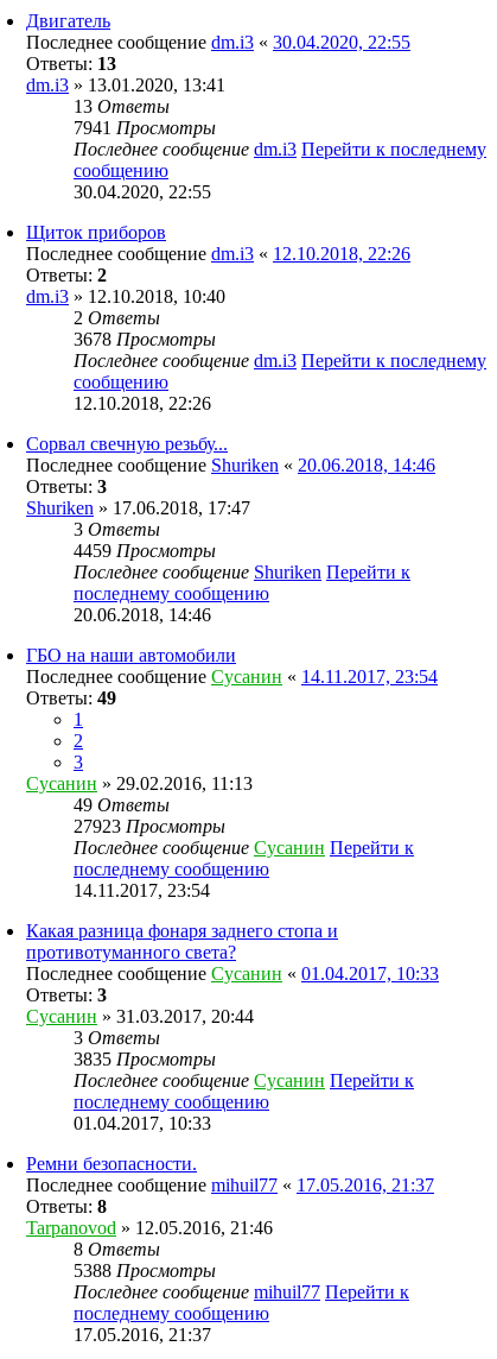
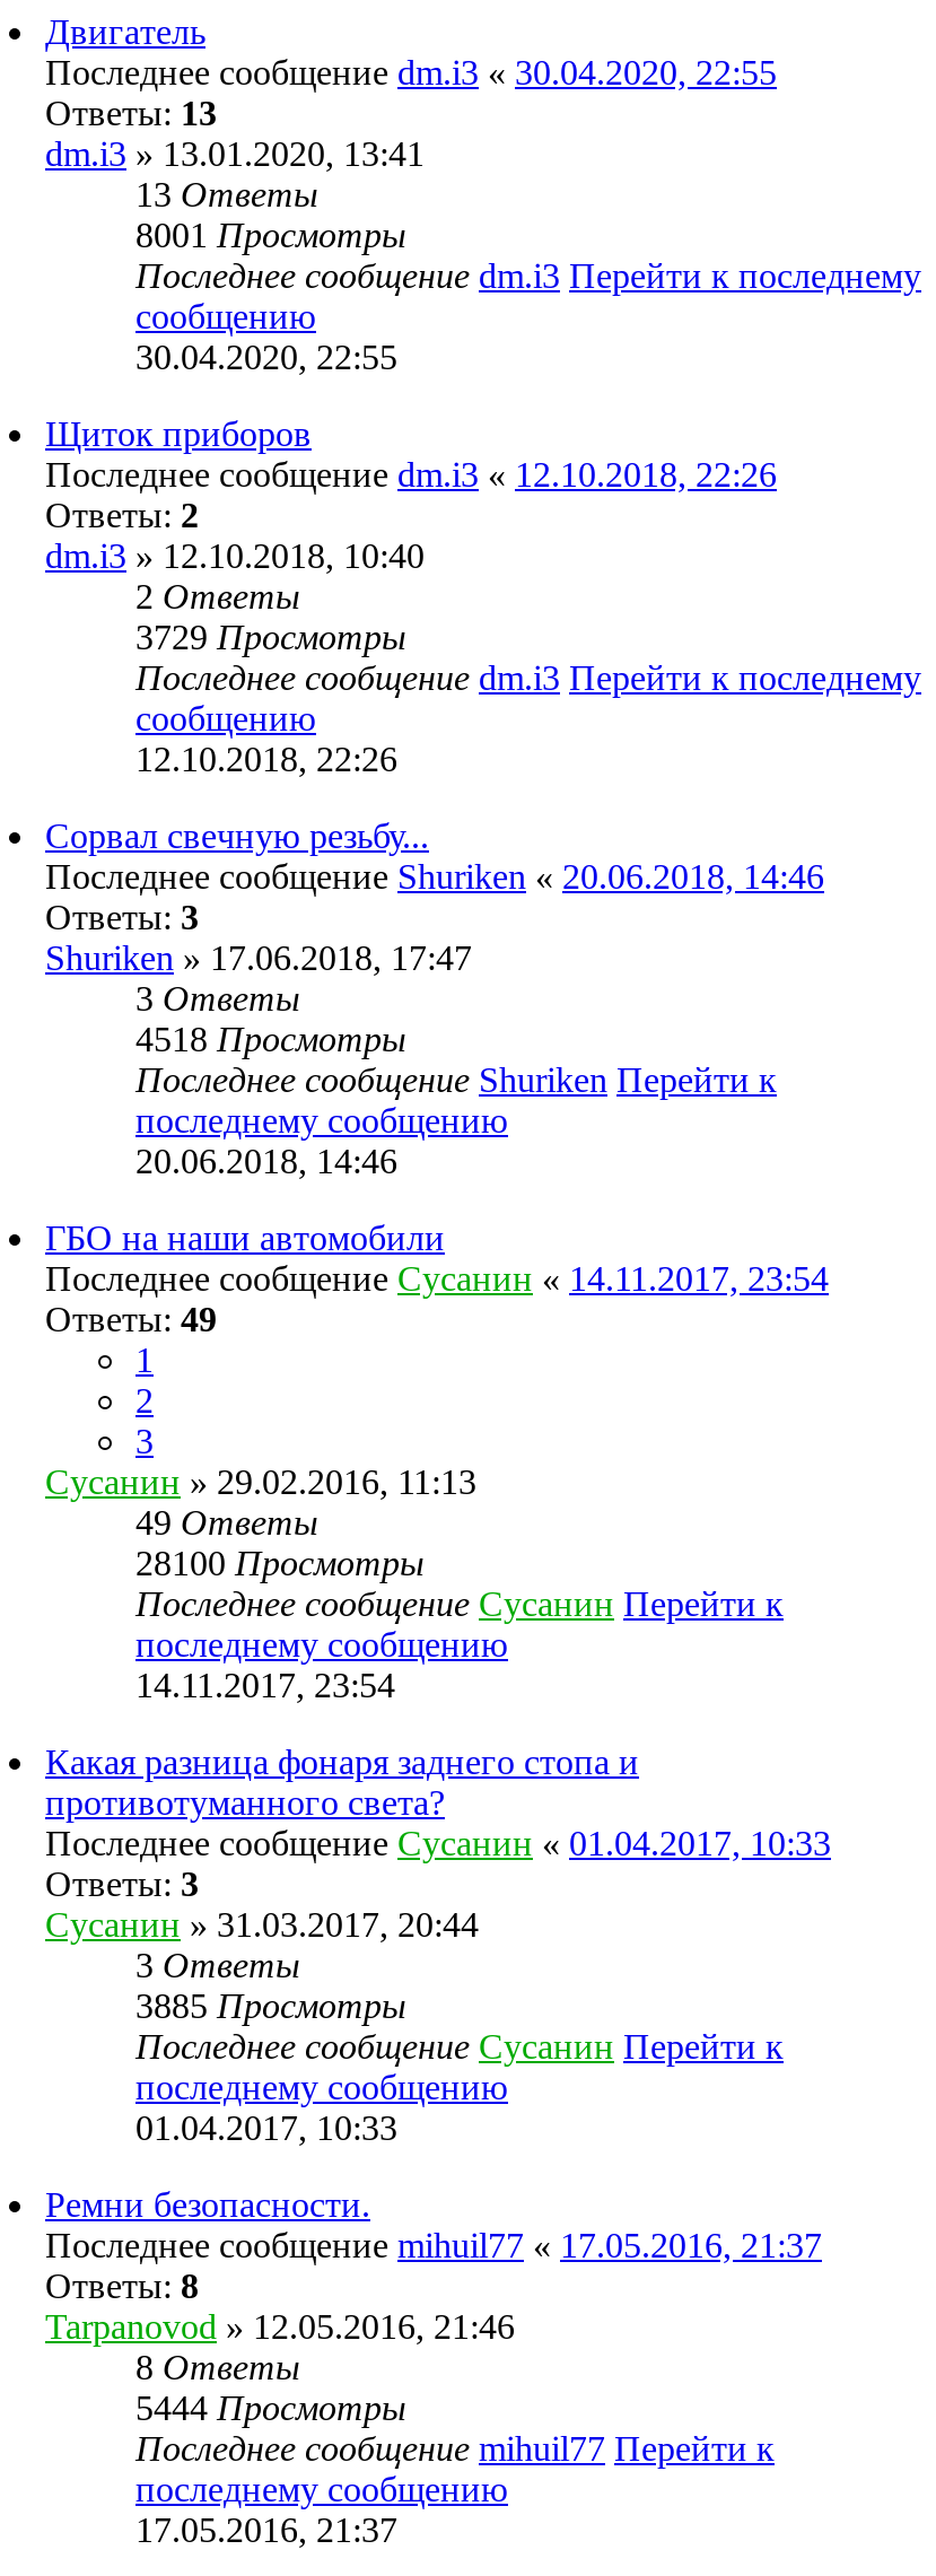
- 7941 Просмотры
+ 8001 Просмотры

- 3678 Просмотры
+ 3729 Просмотры

- 4459 Просмотры
+ 4518 Просмотры

- 27923 Просмотры
+ 28100 Просмотры

- 3835 Просмотры
+ 3885 Просмотры

- 5388 Просмотры
+ 5444 Просмотры
